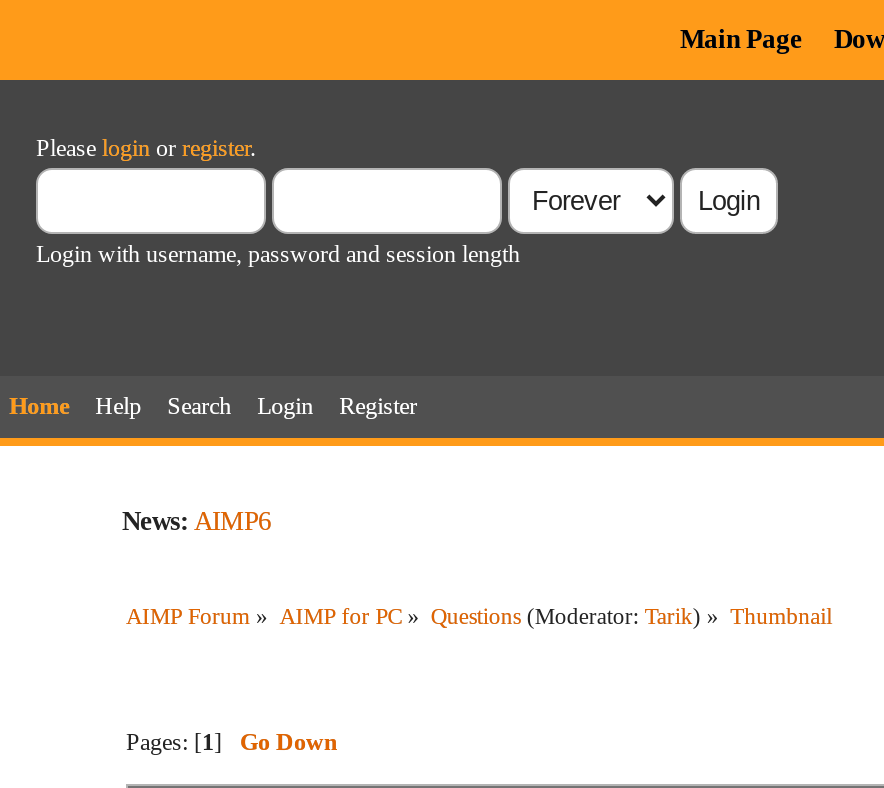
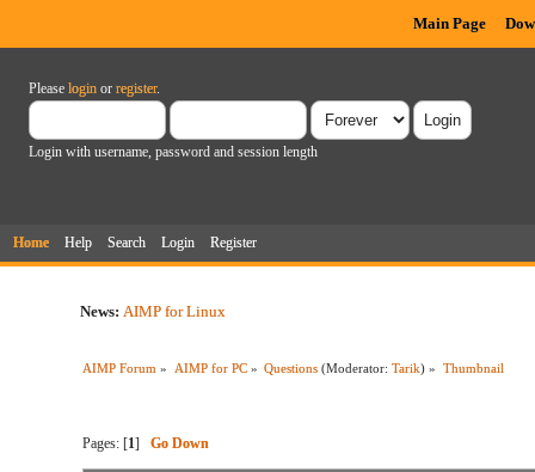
- News: AIMP6
+ News: AIMP for Linux
